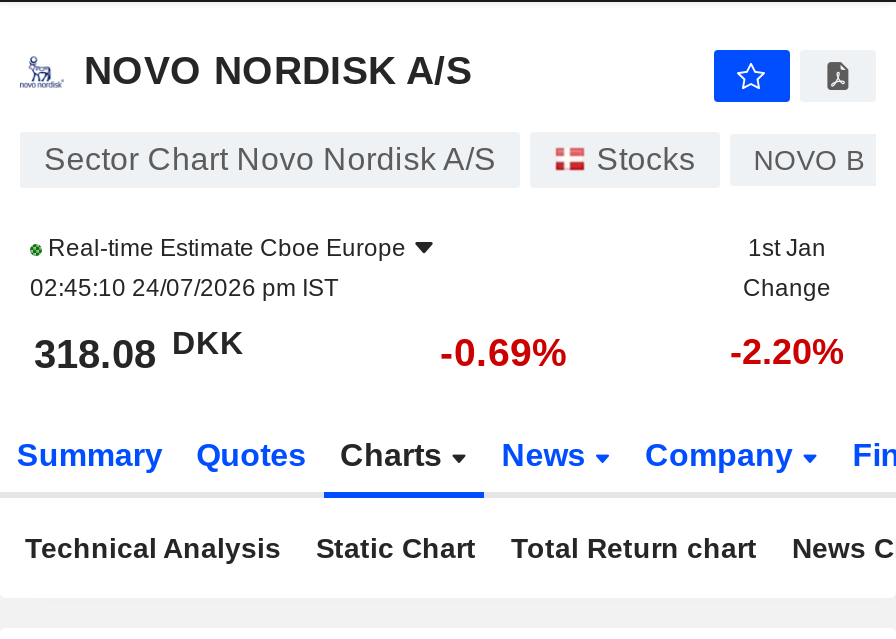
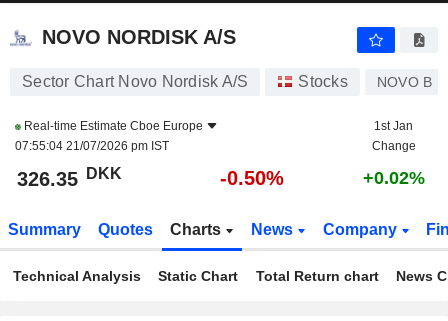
- 02:45:10 24/07/2026 pm IST
+ 07:55:04 21/07/2026 pm IST

- 318.08 DKK
+ 326.35 DKK

- -0.69%
+ -0.50%

- -2.20%
+ +0.02%
